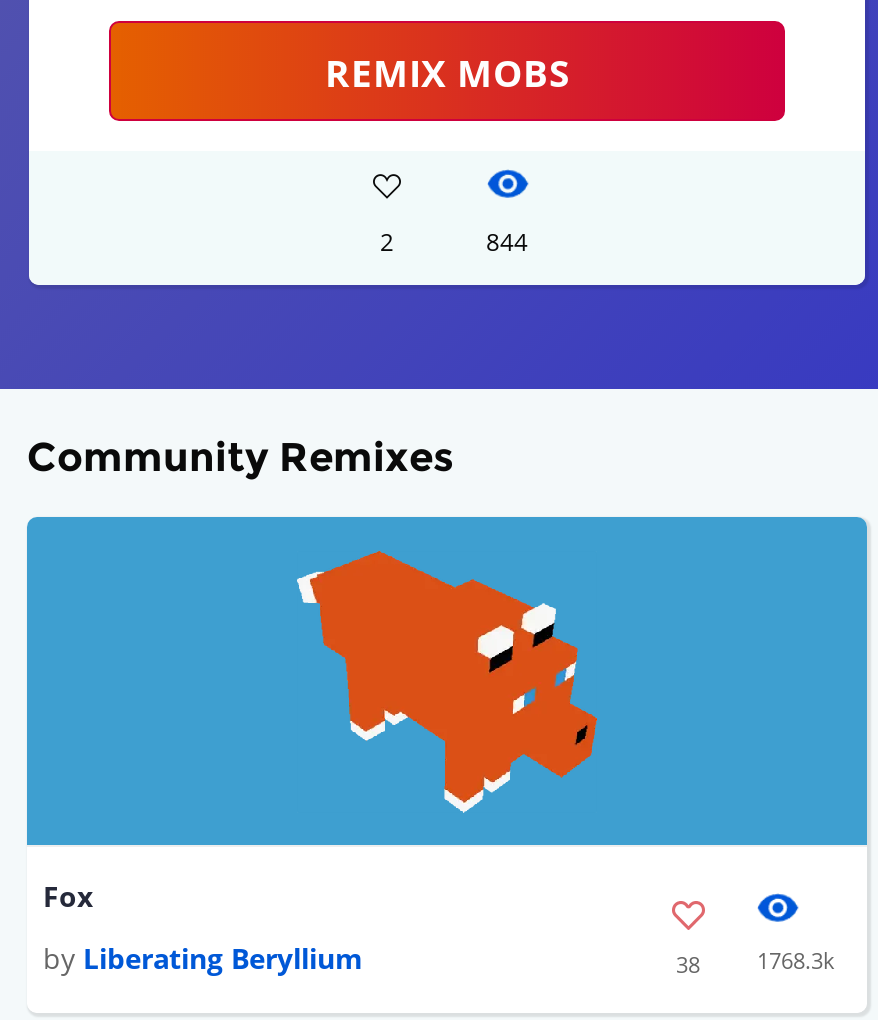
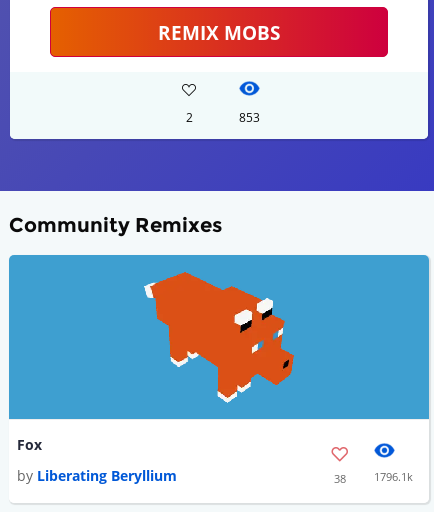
- 844
+ 853

- 38 1768.3k
+ 38 1796.1k
